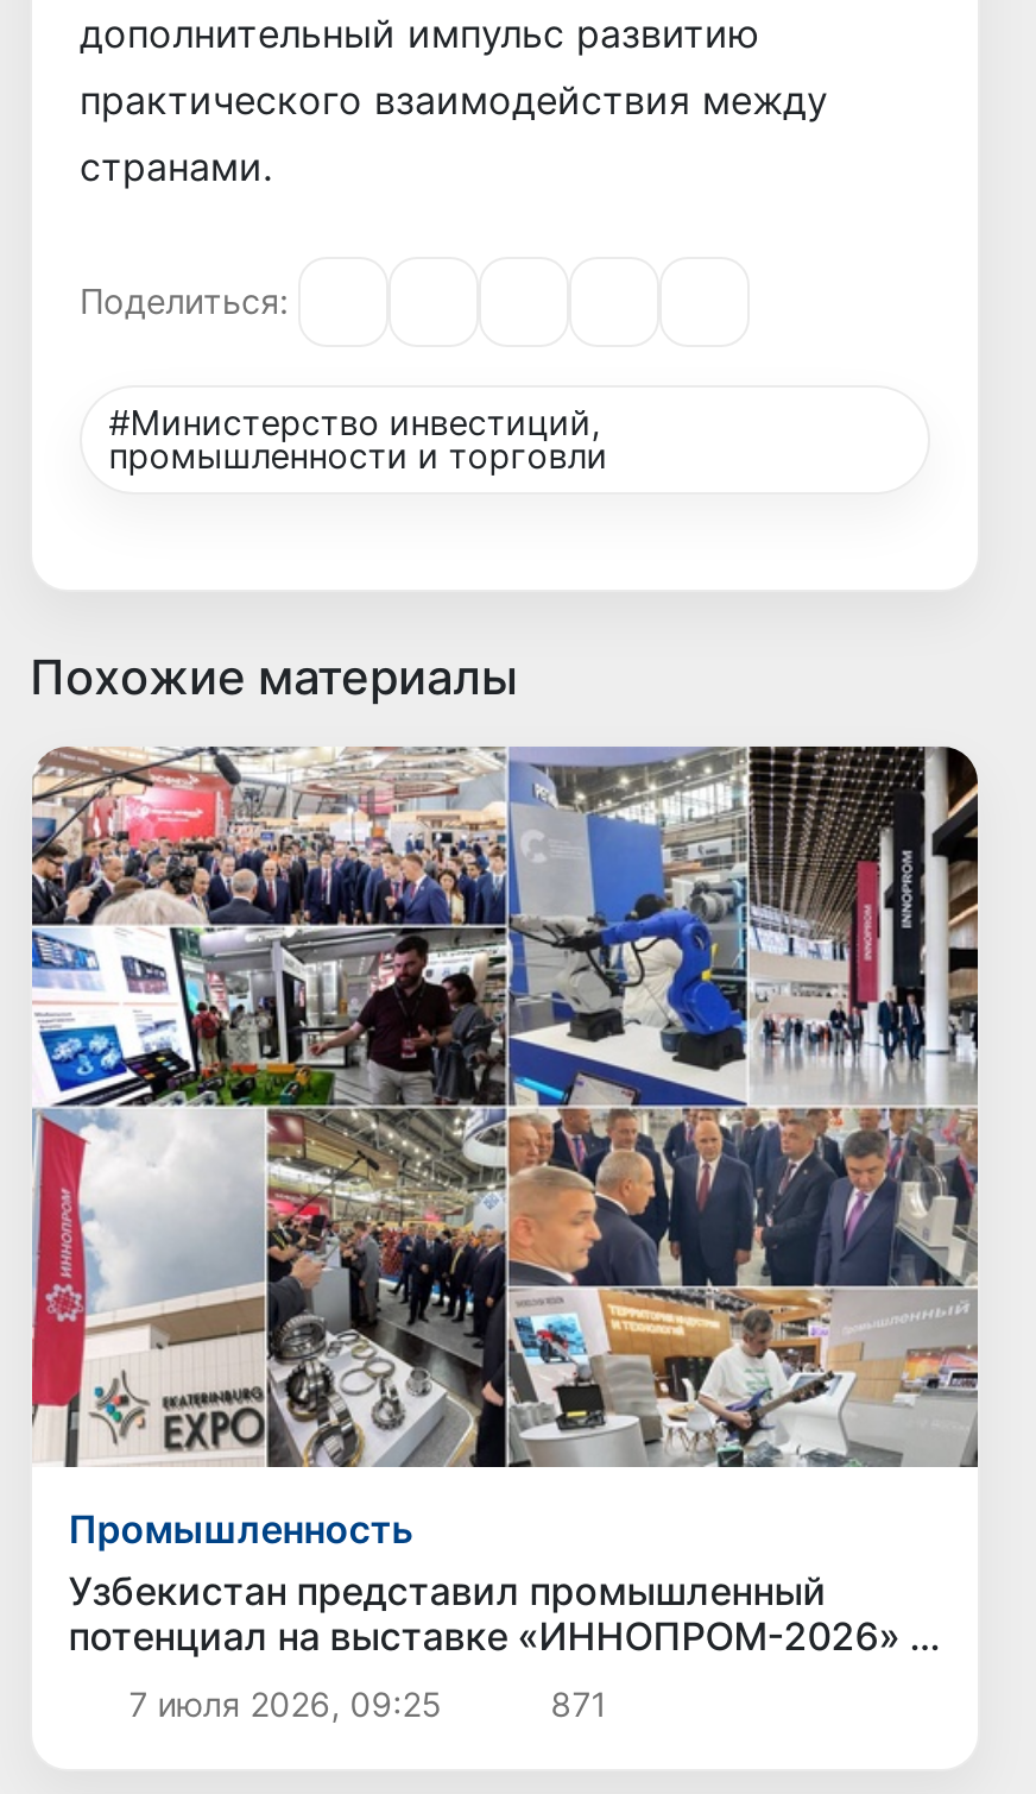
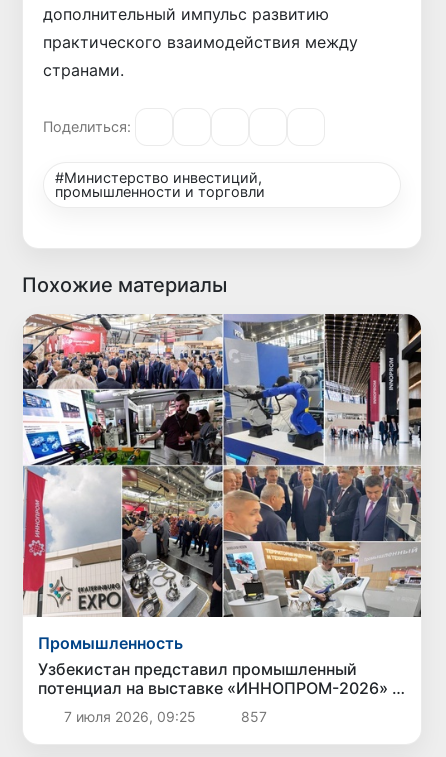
- 871
+ 857
